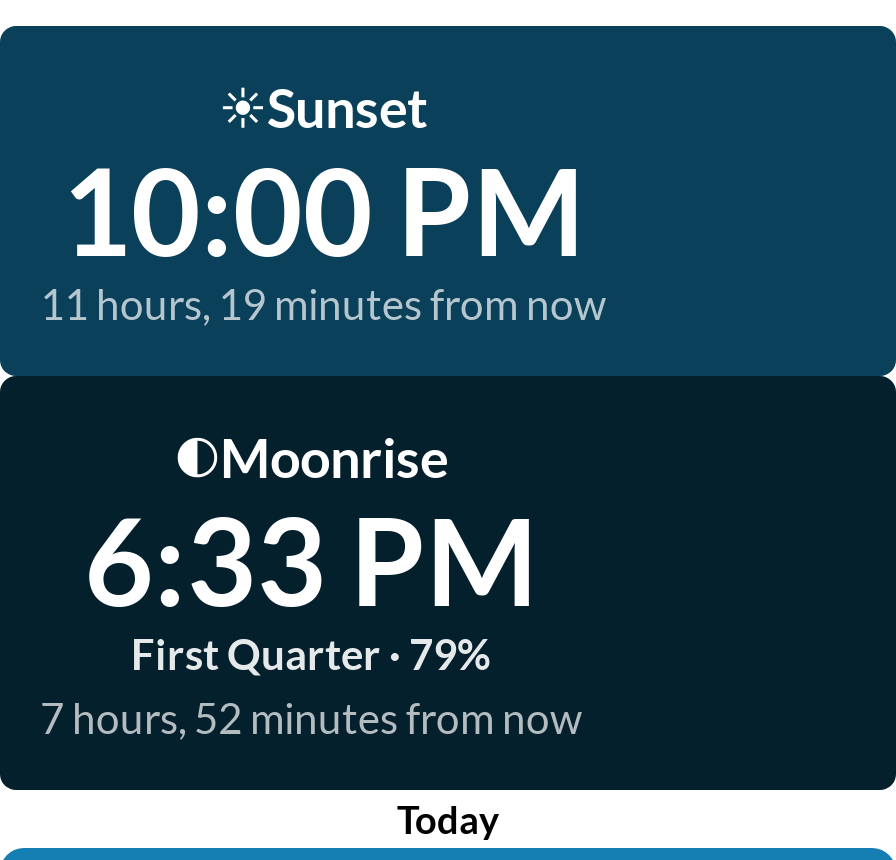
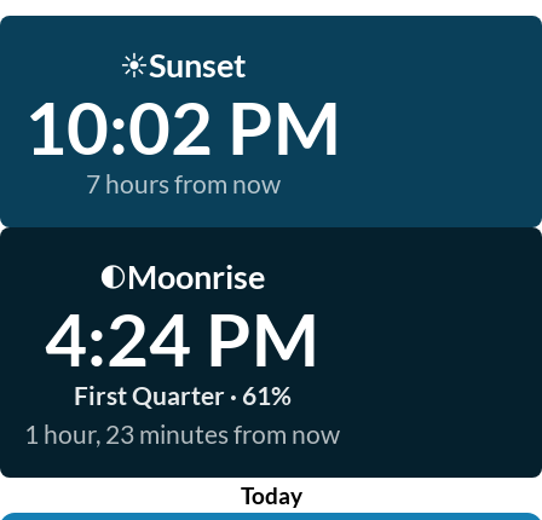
- 10:00 PM
- 11 hours, 19 minutes from now
+ 10:02 PM
+ 7 hours from now

- 6:33 PM
+ 4:24 PM

- First Quarter · 79%
+ First Quarter · 61%

- 7 hours, 52 minutes from now
+ 1 hour, 23 minutes from now
